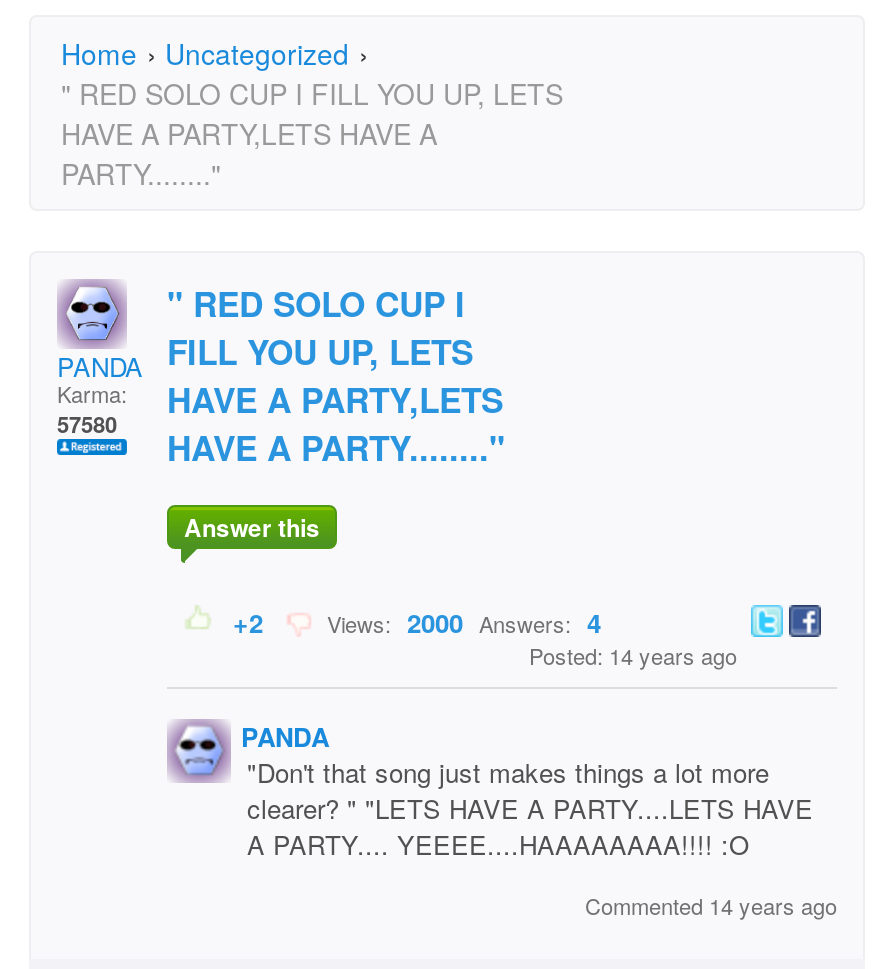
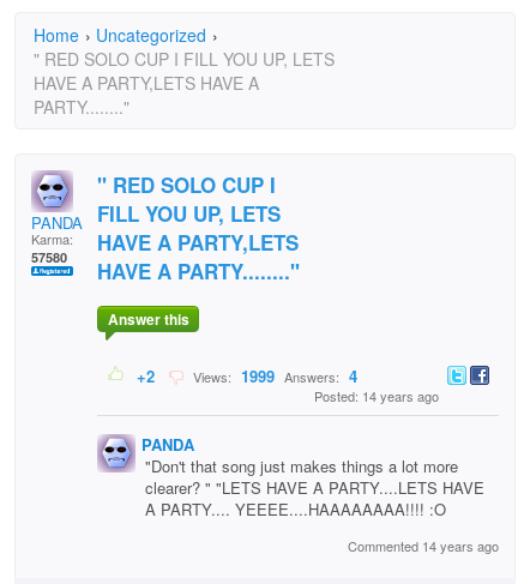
- Views: 2000 Answers: 4
+ Views: 1999 Answers: 4
